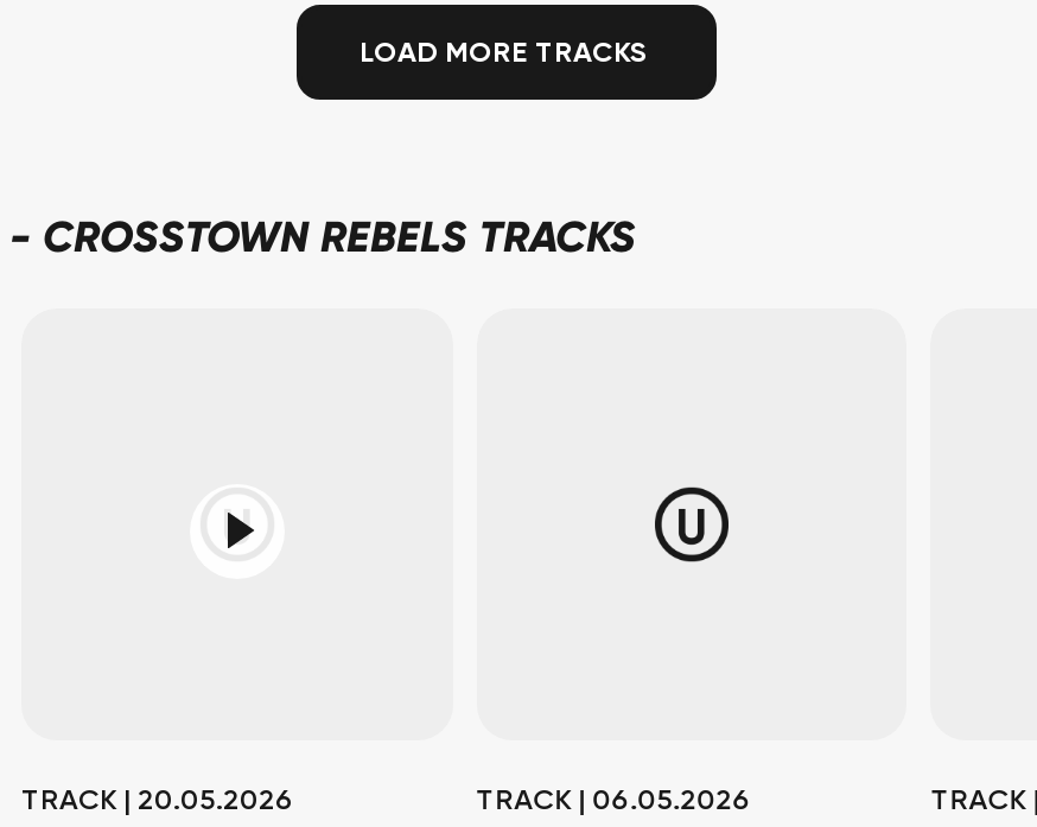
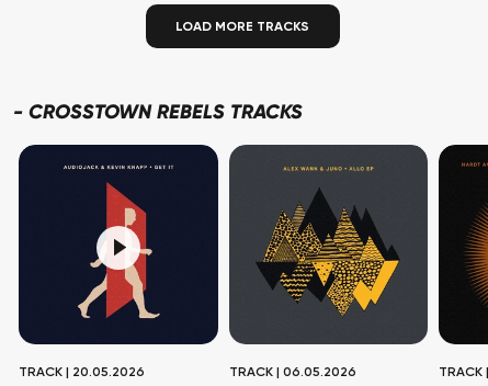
+ [image]

+ [image]

+ [image]
